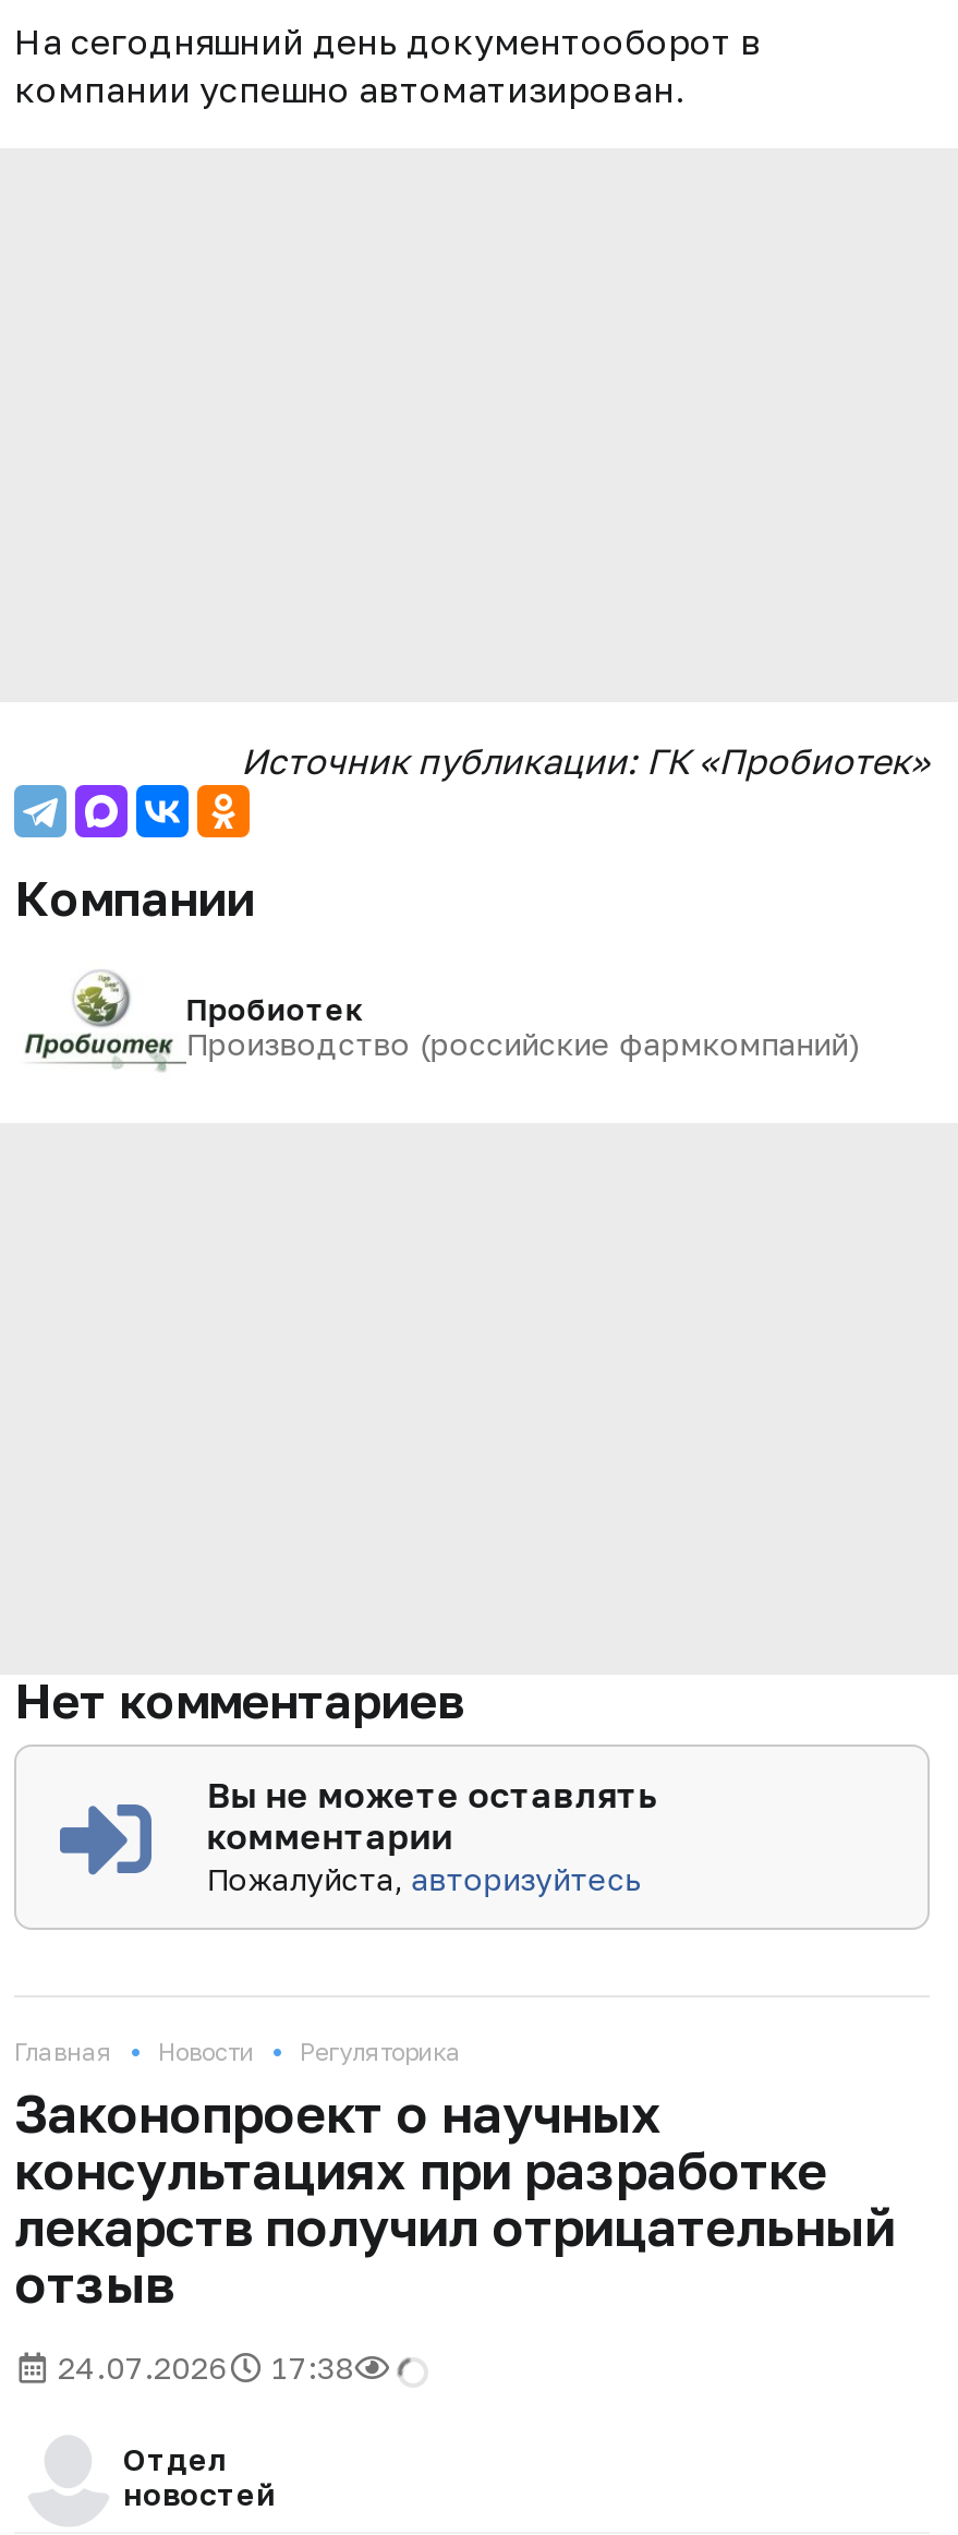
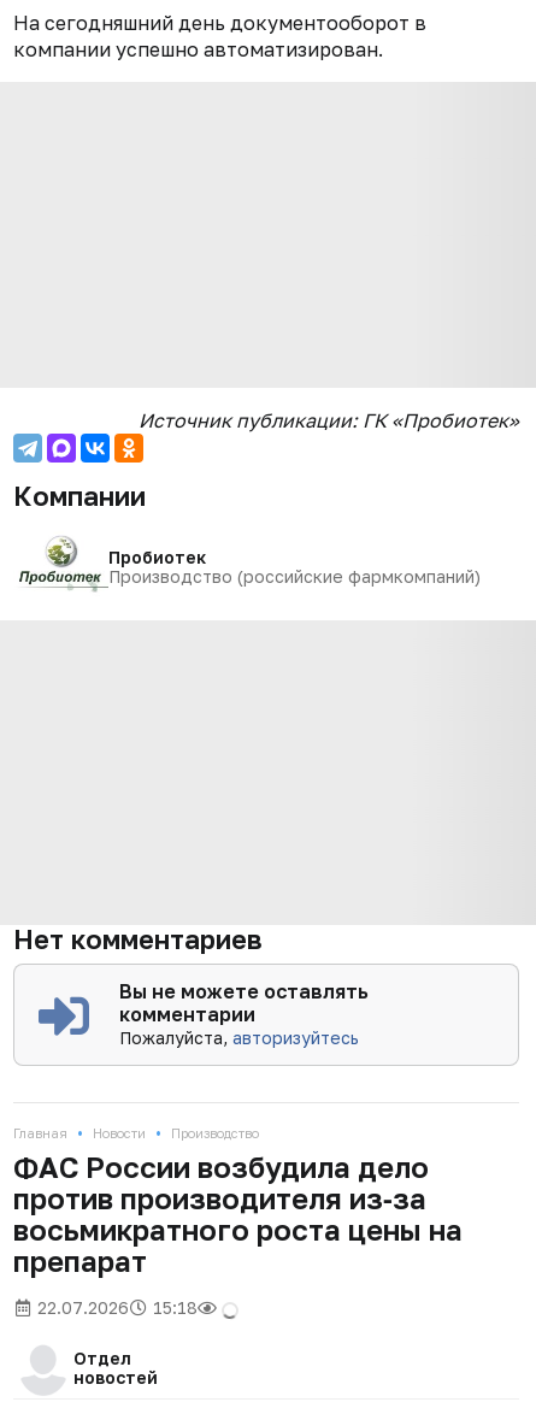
- Регуляторика
- Законопроект о научных
- консультациях при разработке
- лекарств получил отрицательный
- отзыв
+ Производство
+ ФАС России возбудила дело
+ против производителя из‑за
+ восьмикратного роста цены на
+ препарат

- 24.07.2026
- 17:38
+ 22.07.2026
+ 15:18
